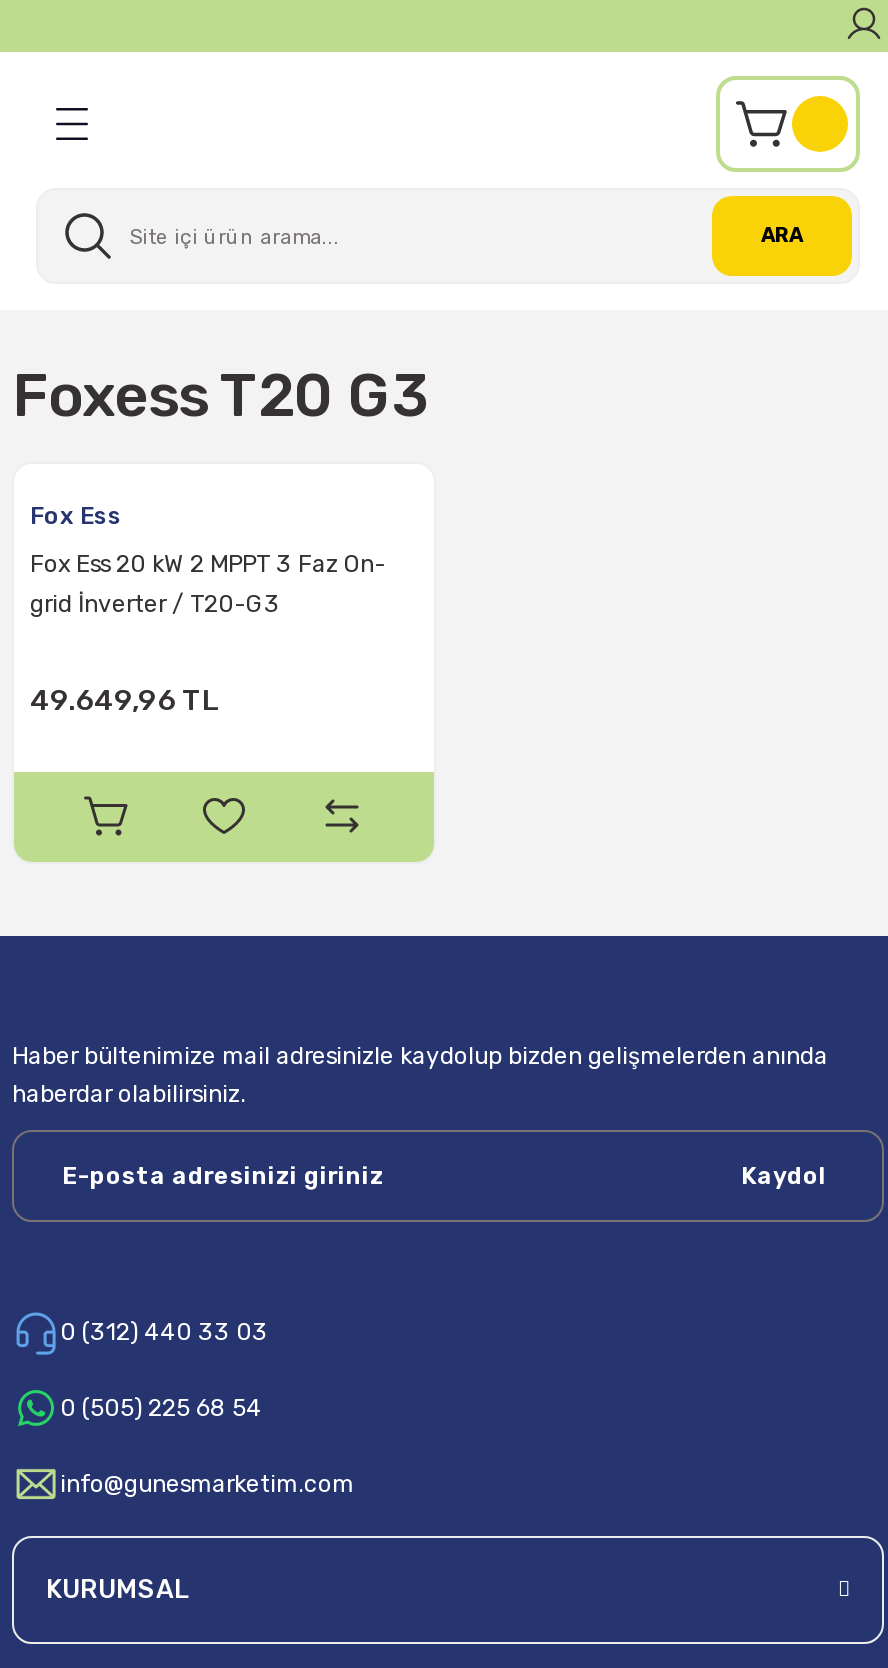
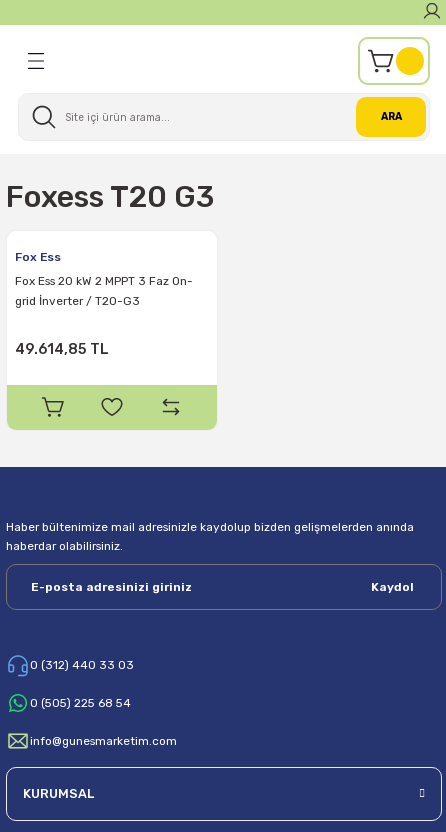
- 49.649,96 TL
+ 49.614,85 TL
